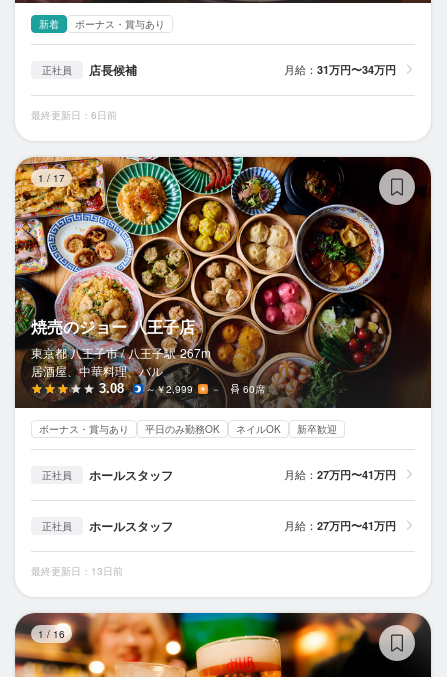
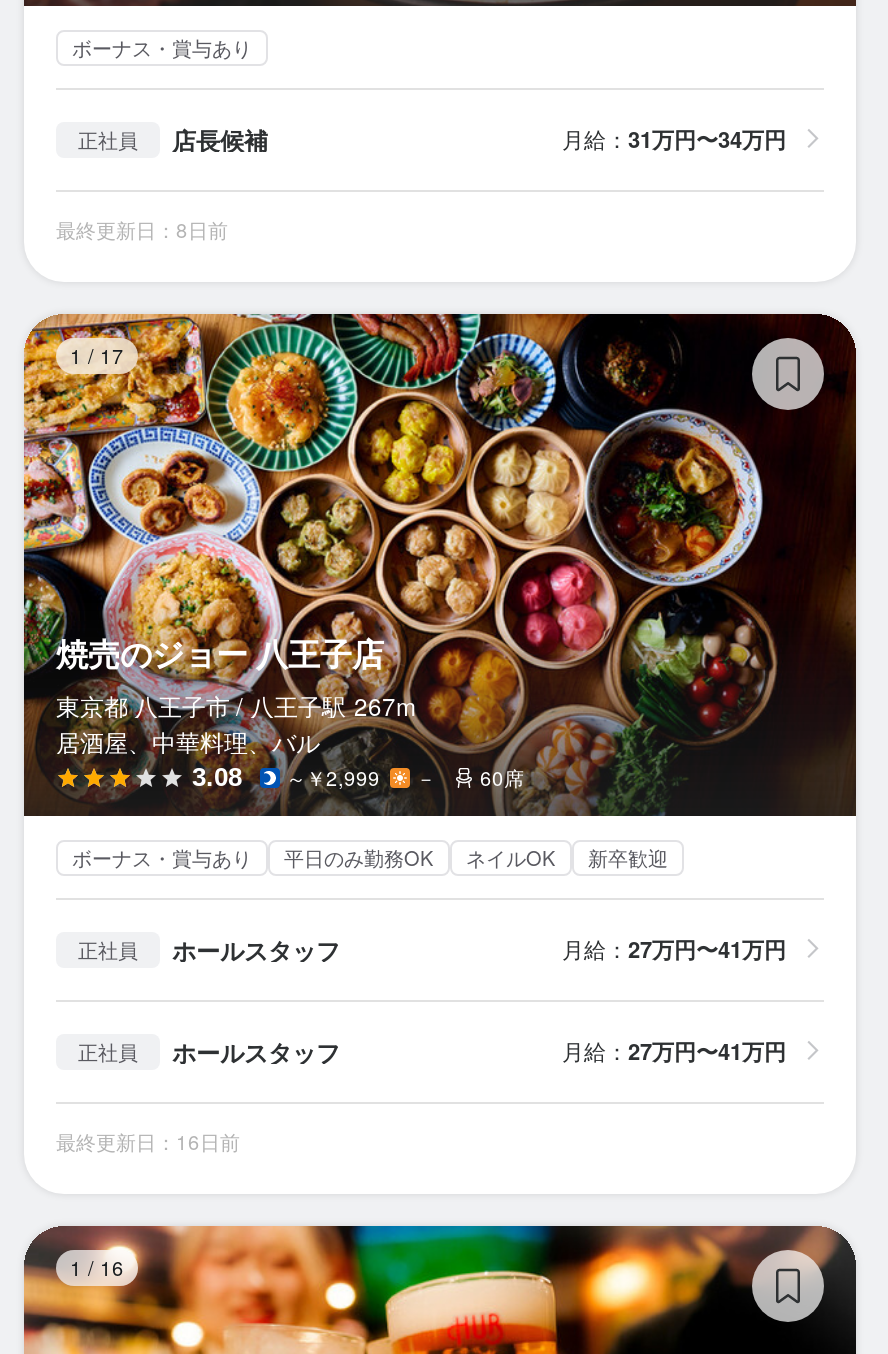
- 新着

- 最終更新日：6日前
+ 最終更新日：8日前

- 最終更新日：13日前
+ 最終更新日：16日前
